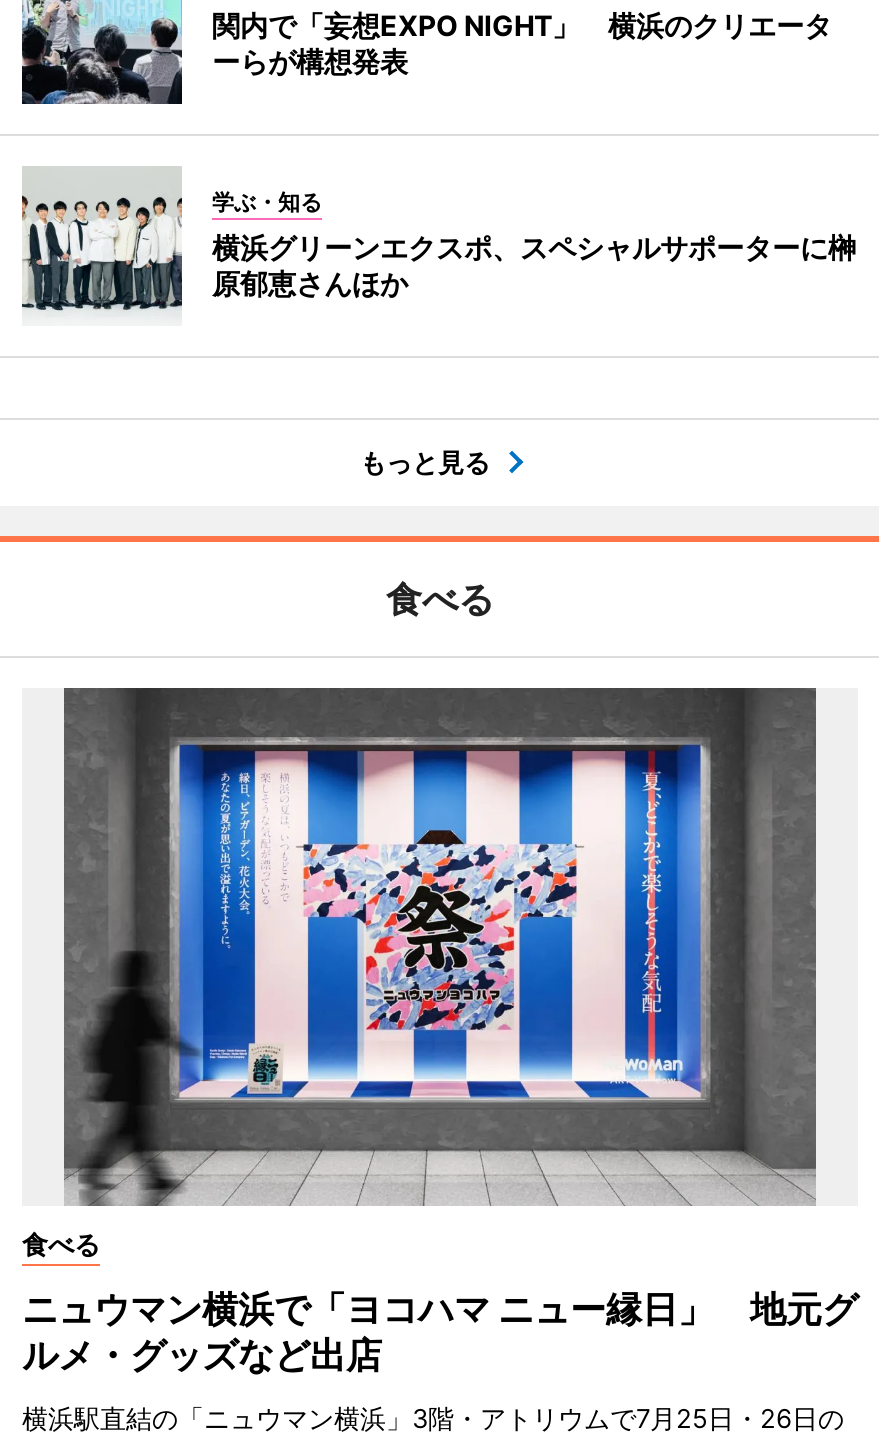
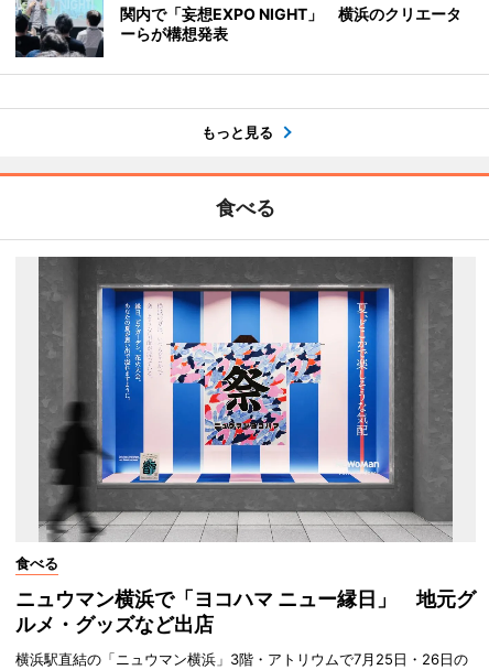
- [image]
- 学ぶ・知る
- 横浜グリーンエクスポ、スペシャルサポーターに榊
- 原郁恵さんほか
